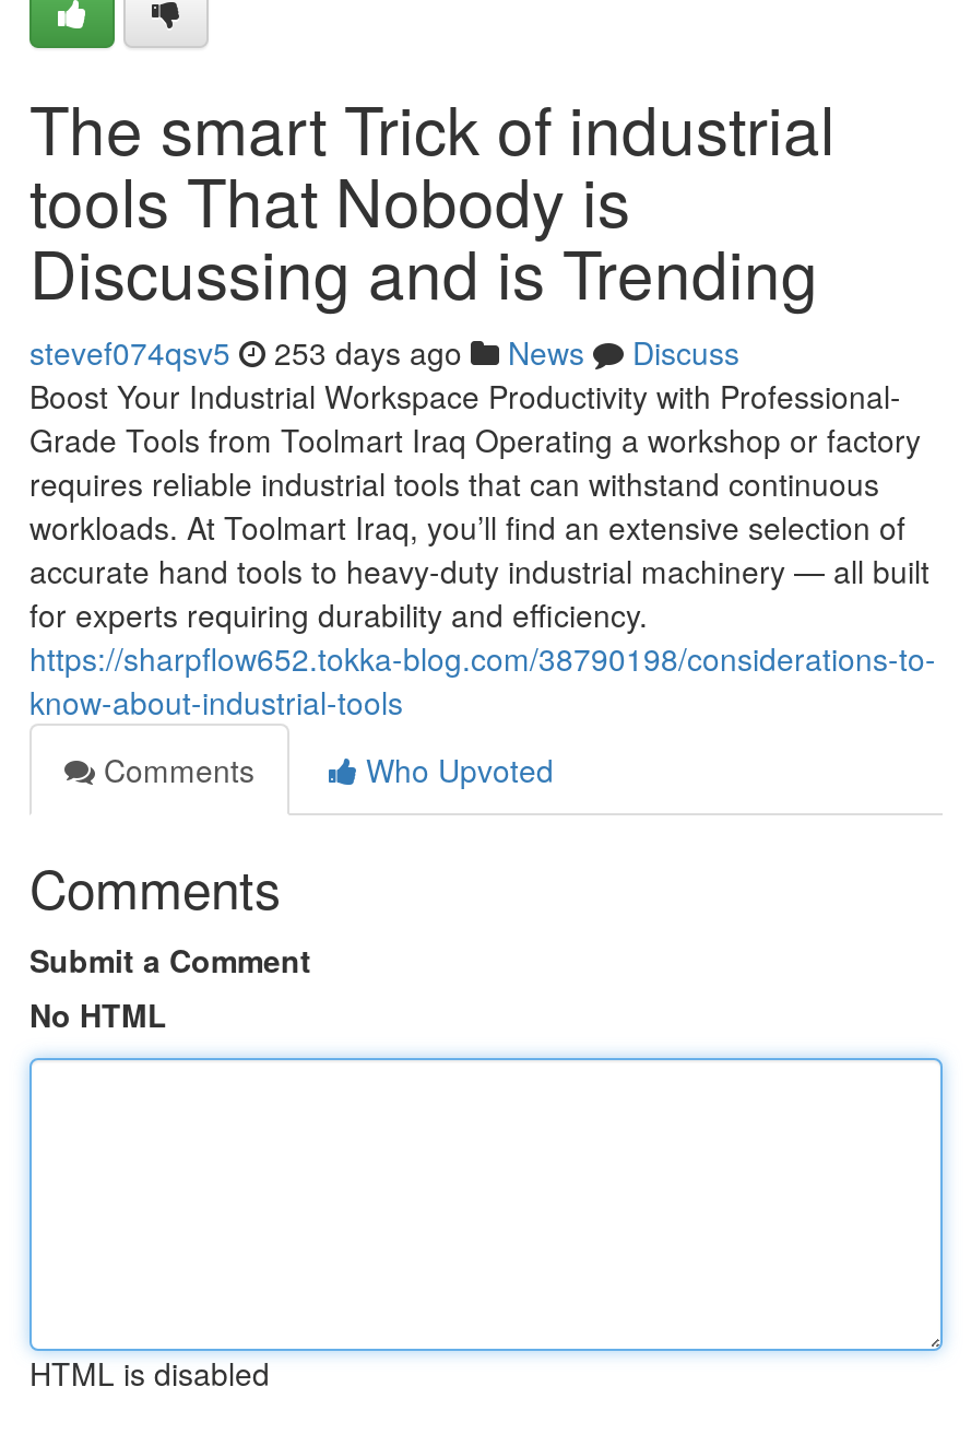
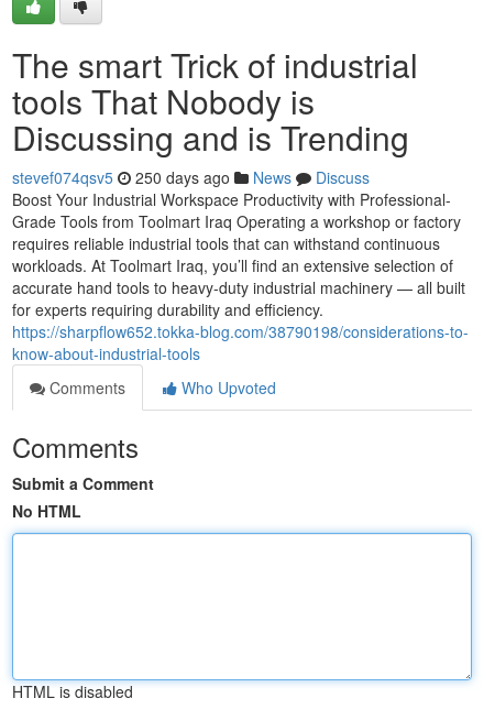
- stevef074qsv5 253 days ago News Discuss
+ stevef074qsv5 250 days ago News Discuss
